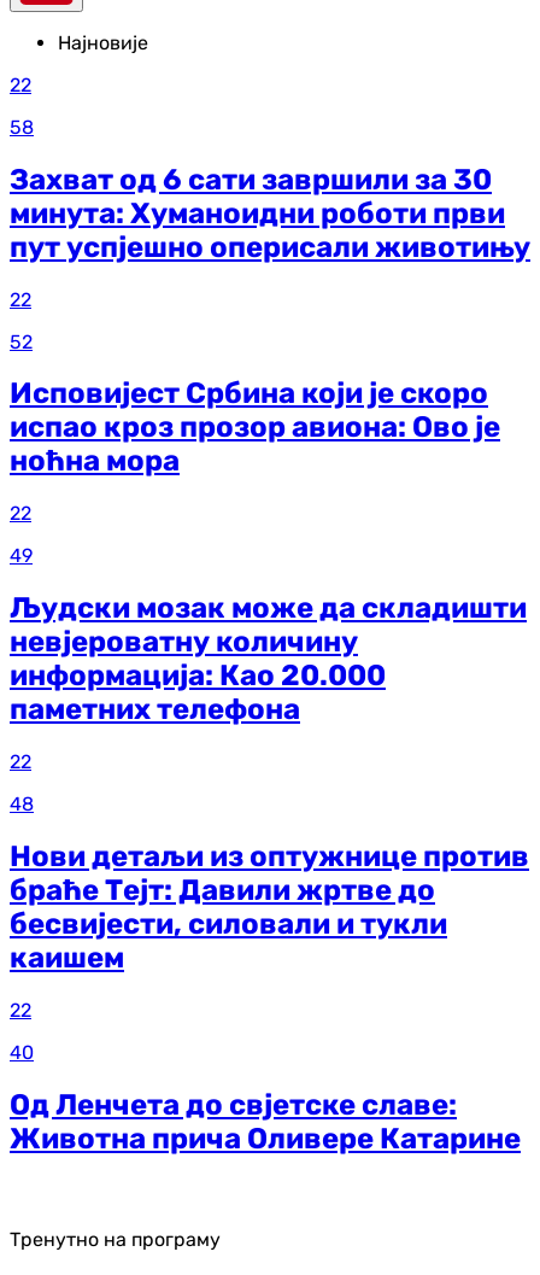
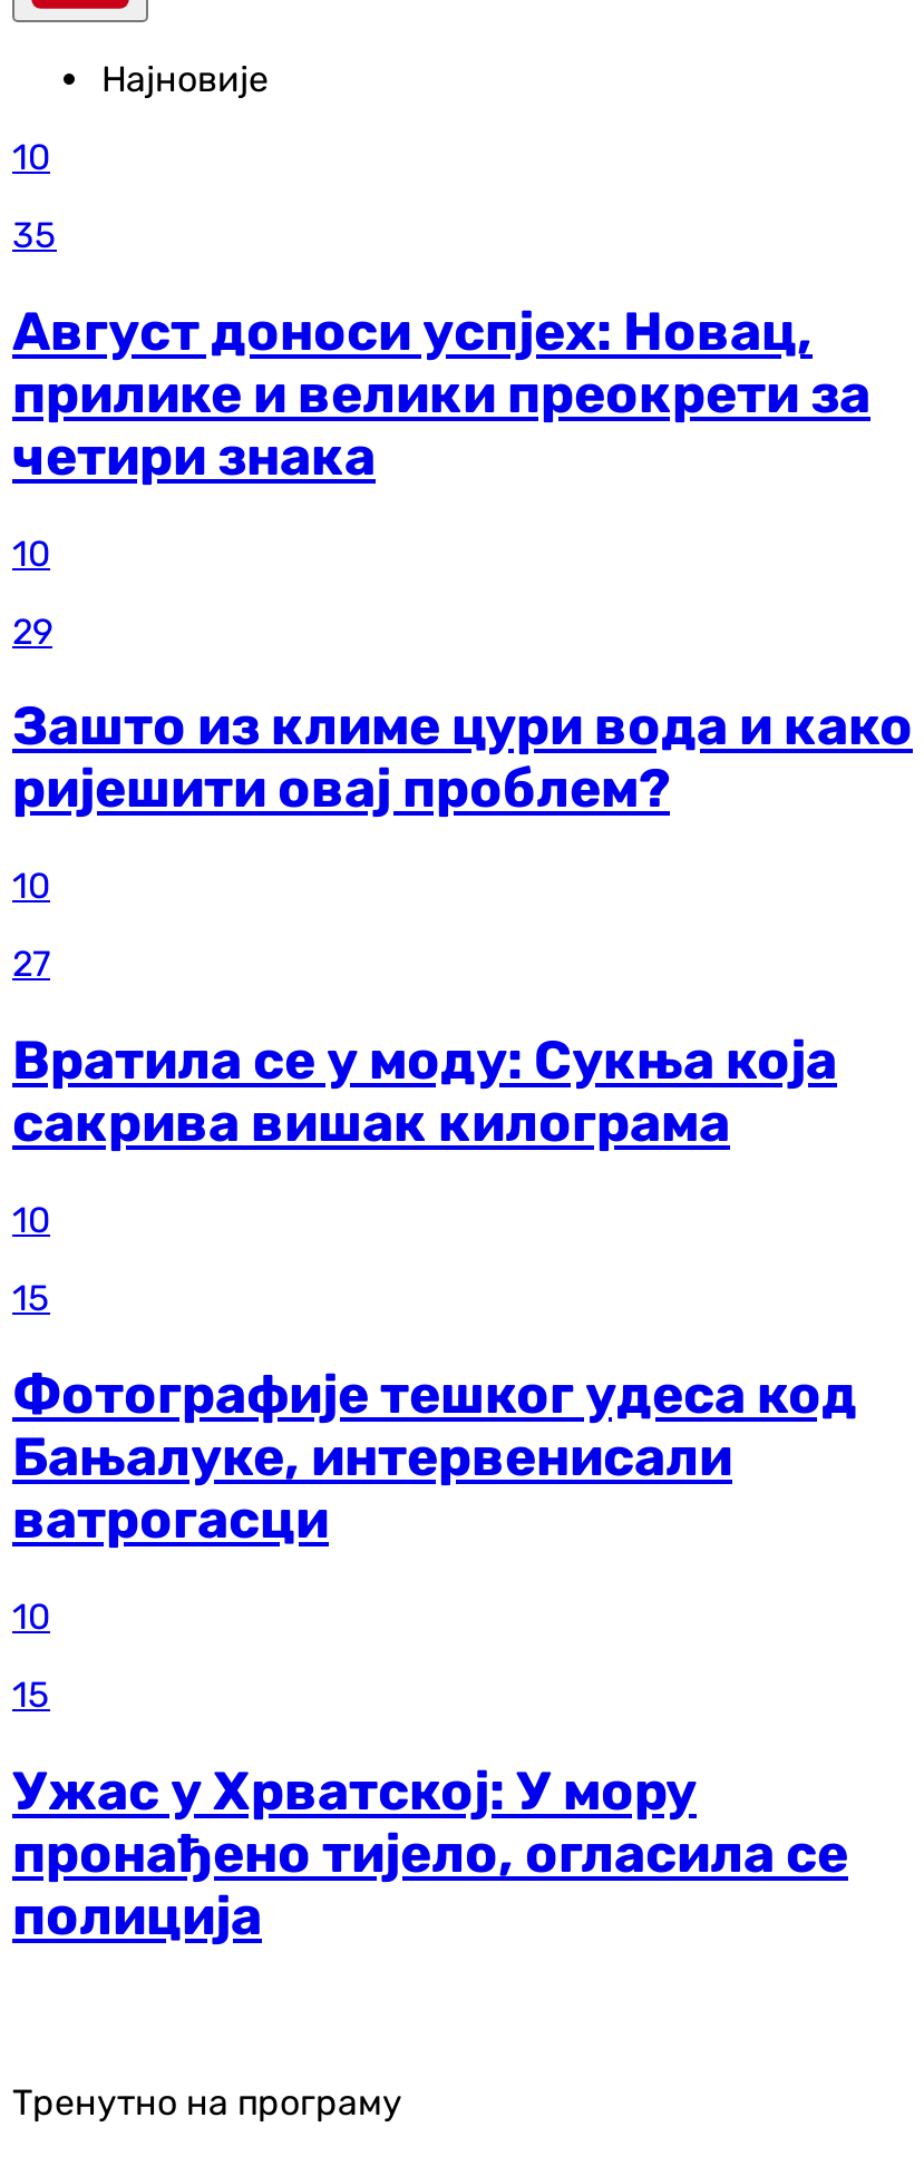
- 22
+ 10

- 58
+ 35

- Захват од 6 сати завршили за 30
- минута: Хуманоидни роботи први
- пут успјешно оперисали животињу
+ Август доноси успјех: Новац,
+ прилике и велики преокрети за
+ четири знака

- 22
+ 10

- 52
+ 29

- Исповијест Србина који је скоро
- испао кроз прозор авиона: Ово је
- ноћна мора
+ Зашто из климе цури вода и како
+ ријешити овај проблем?

- 22
+ 10

- 49
+ 27

- Људски мозак може да складишти
- невјероватну количину
- информација: Као 20.000
- паметних телефона
+ Вратила се у моду: Сукња која
+ сакрива вишак килограма

- 22
+ 10

- 48
+ 15

- Нови детаљи из оптужнице против
- браће Тејт: Давили жртве до
- бесвијести, силовали и тукли
- каишем
+ Фотографије тешког удеса код
+ Бањалуке, интервенисали
+ ватрогасци

- 22
+ 10

- 40
+ 15

- Од Ленчета до свјетске славе:
- Животна прича Оливере Катарине
+ Ужас у Хрватској: У мору
+ пронађено тијело, огласила се
+ полиција
